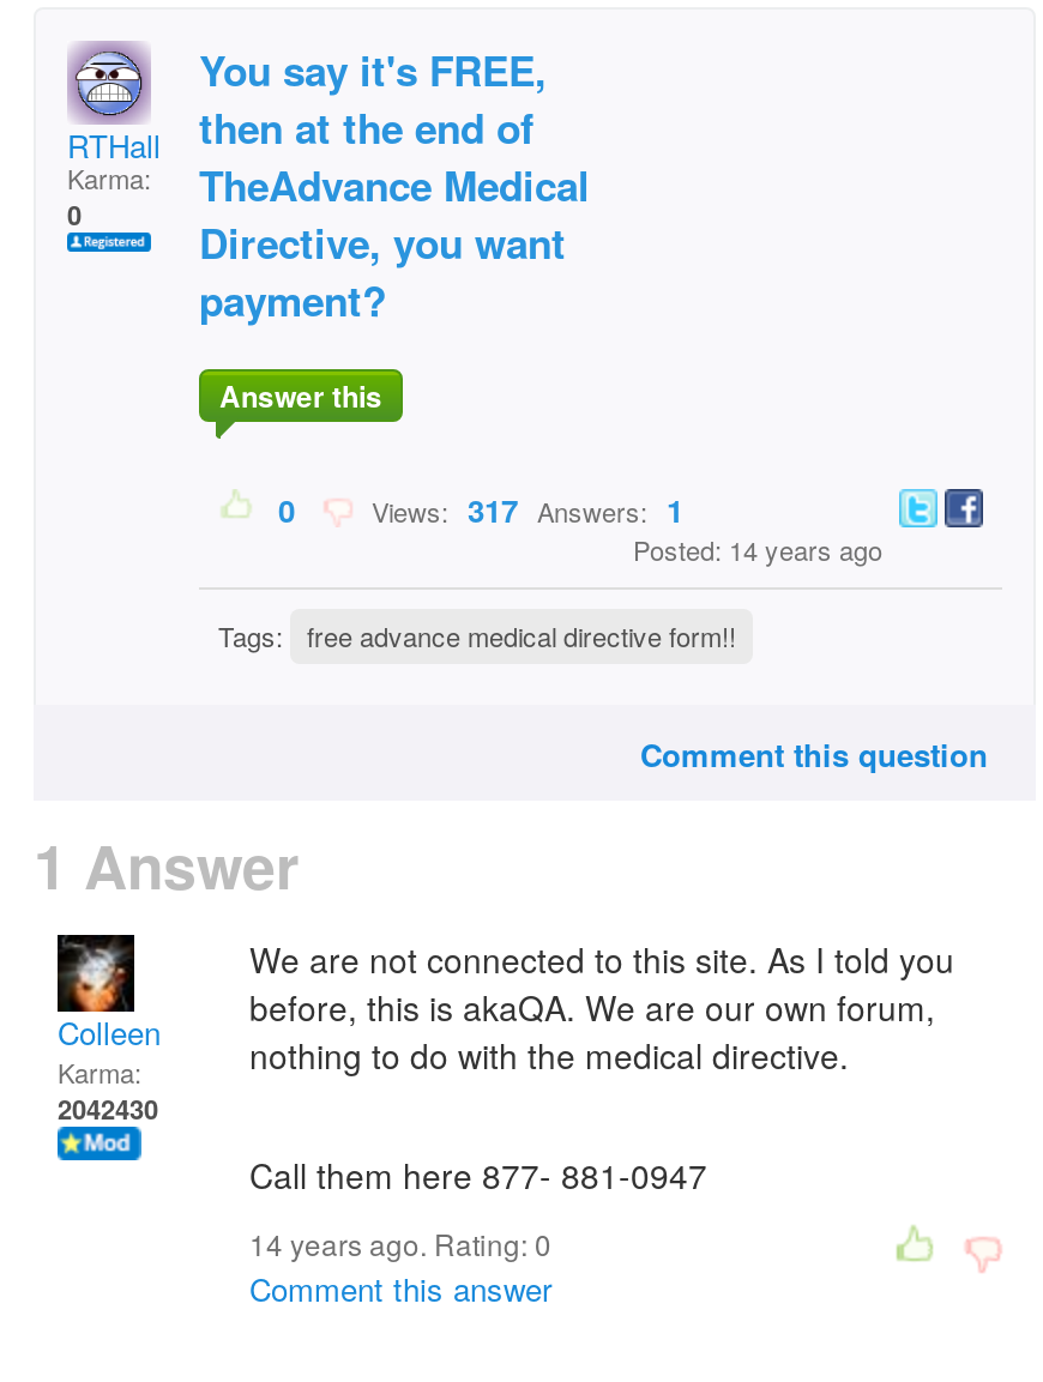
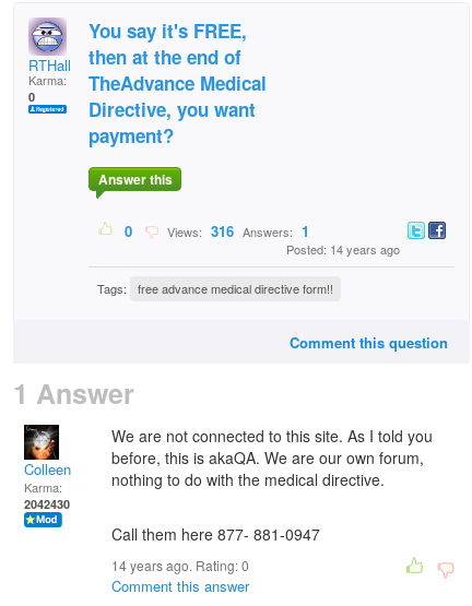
- Views: 317 Answers: 1
+ Views: 316 Answers: 1
